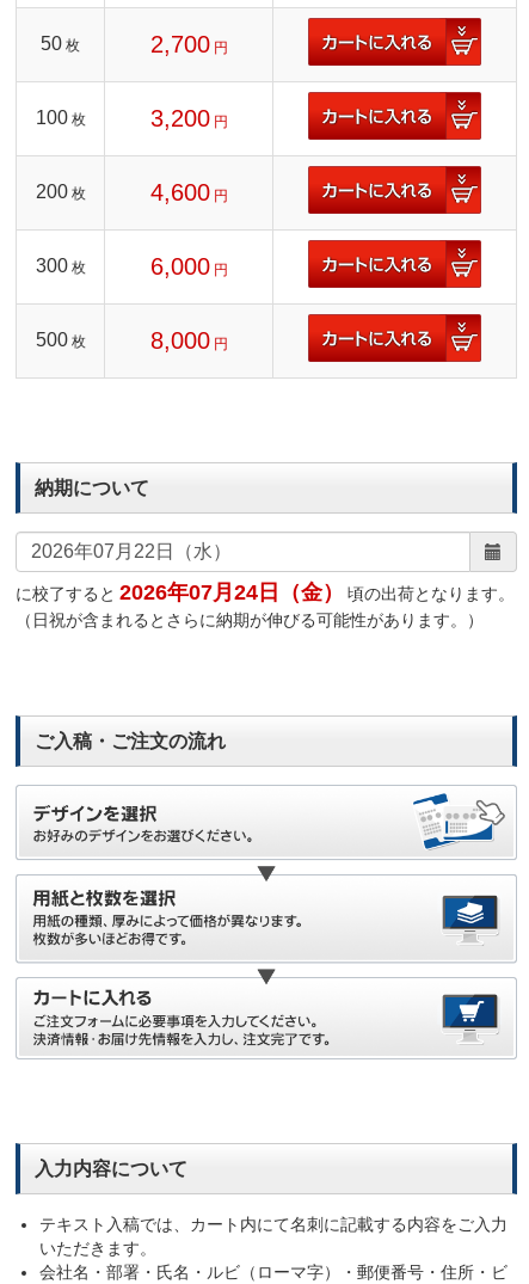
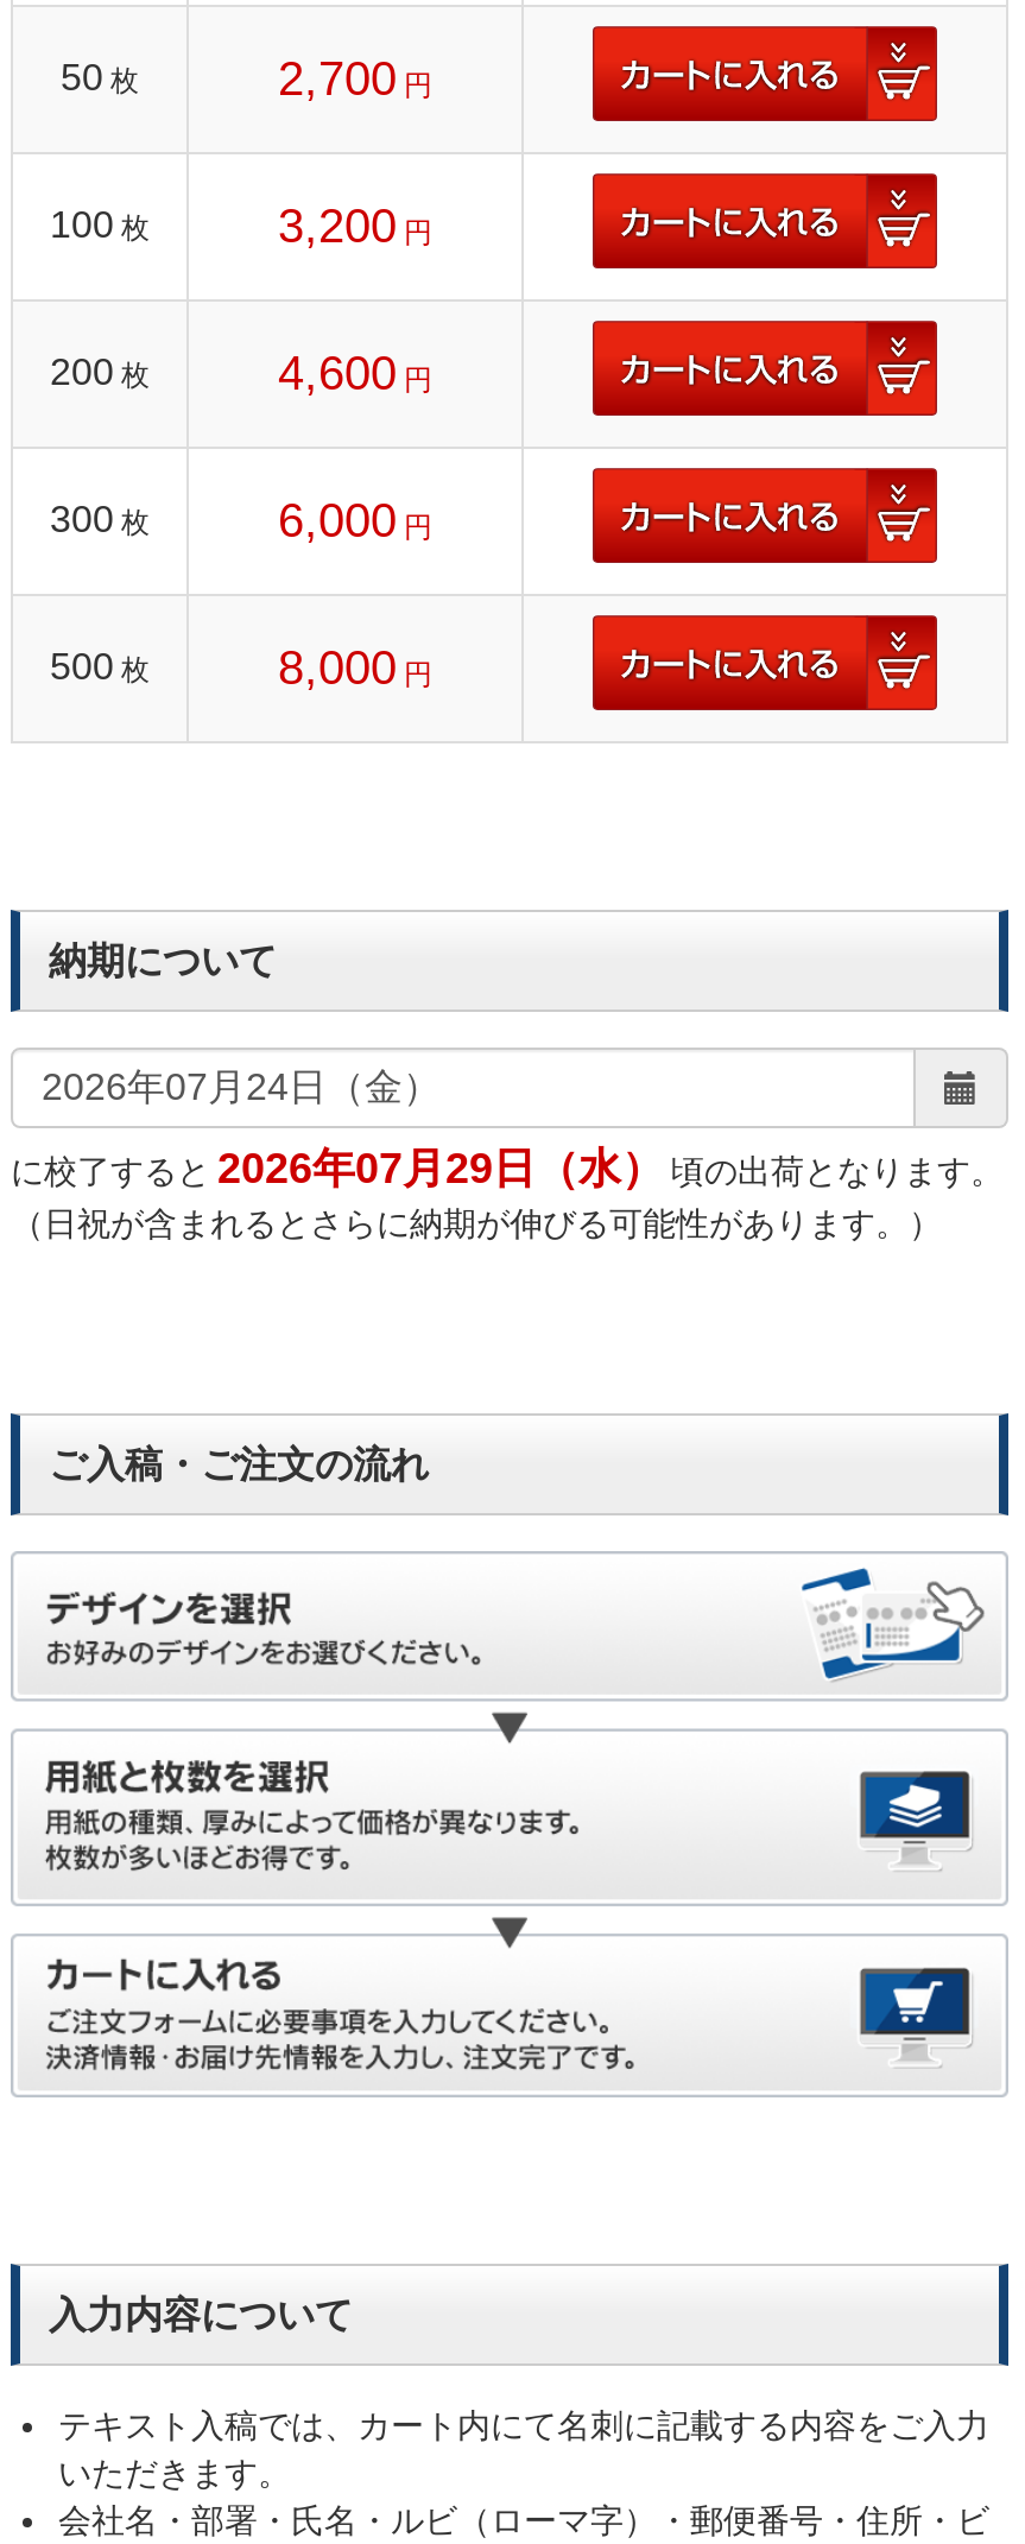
- に校了すると 2026年07月24日（金） 頃の出荷となります。
+ に校了すると 2026年07月29日（水） 頃の出荷となります。
